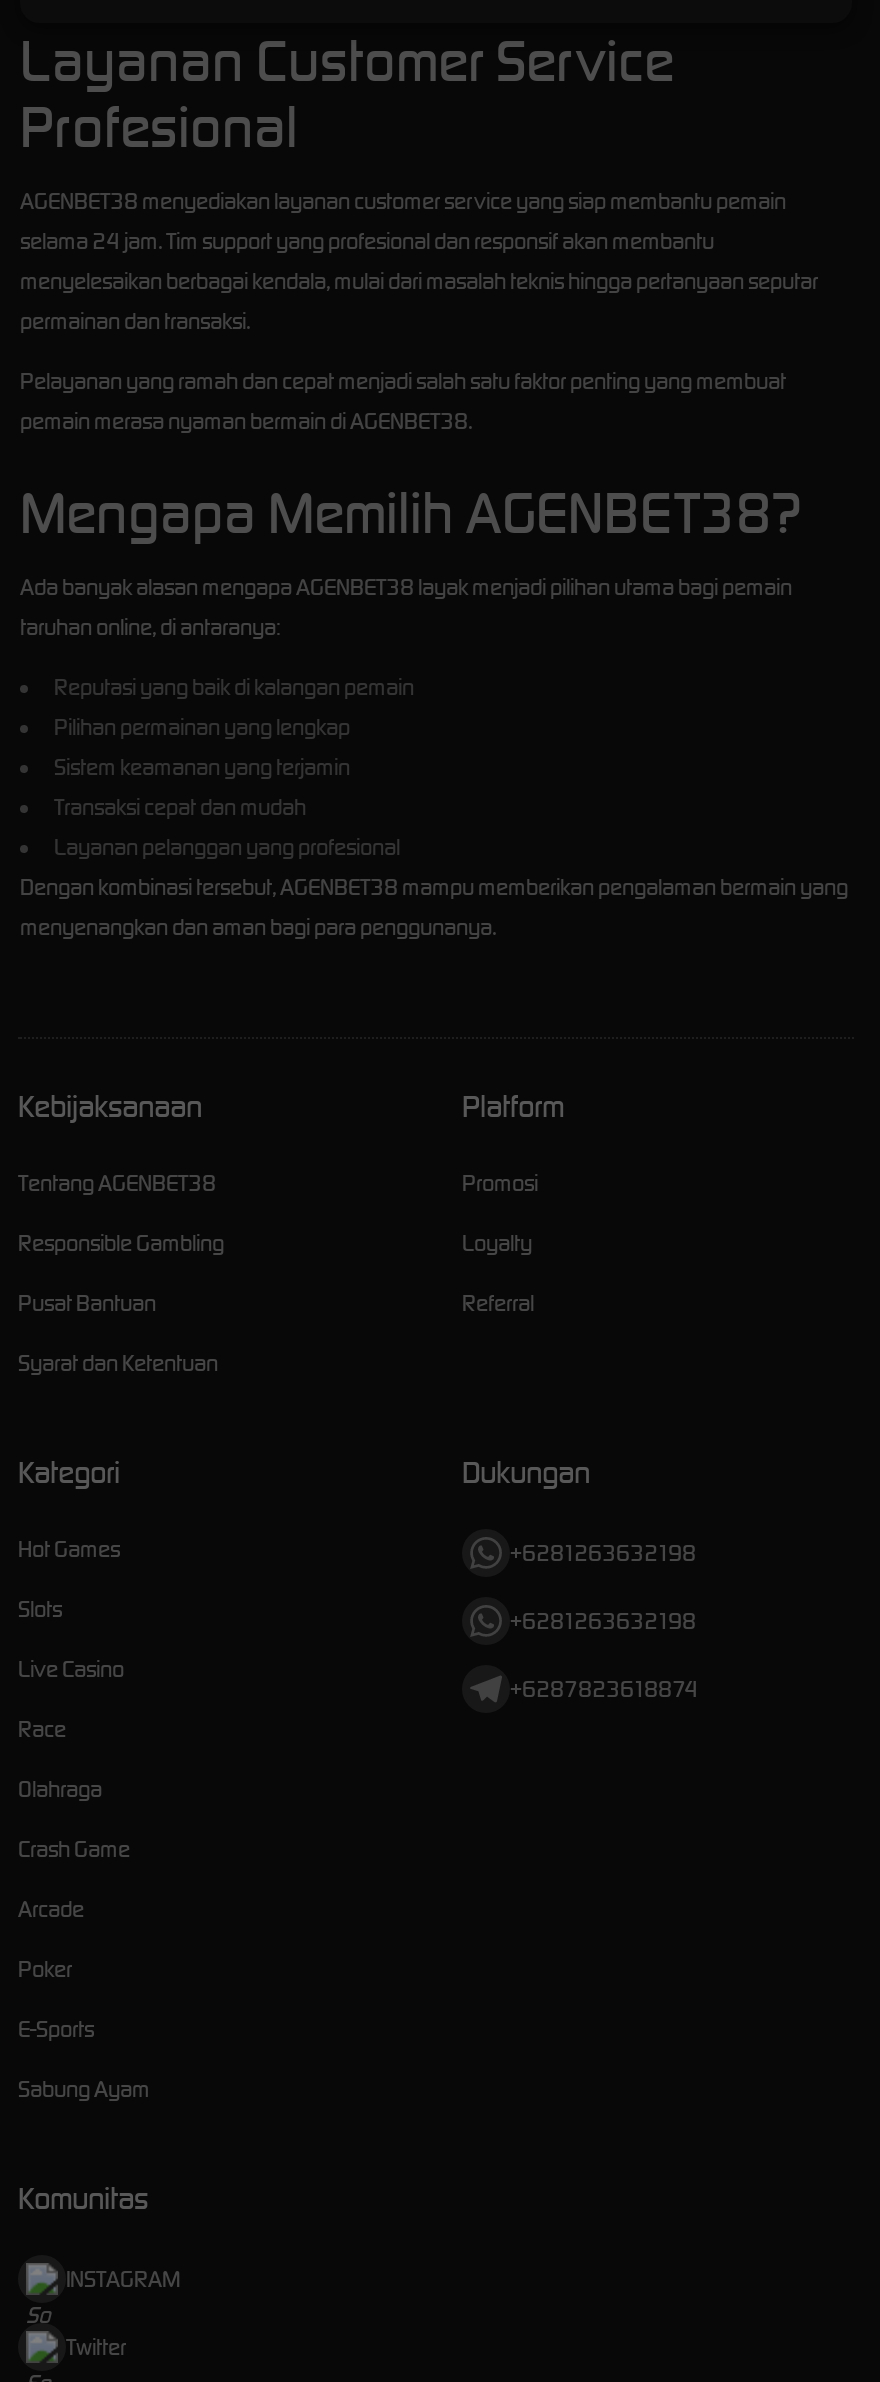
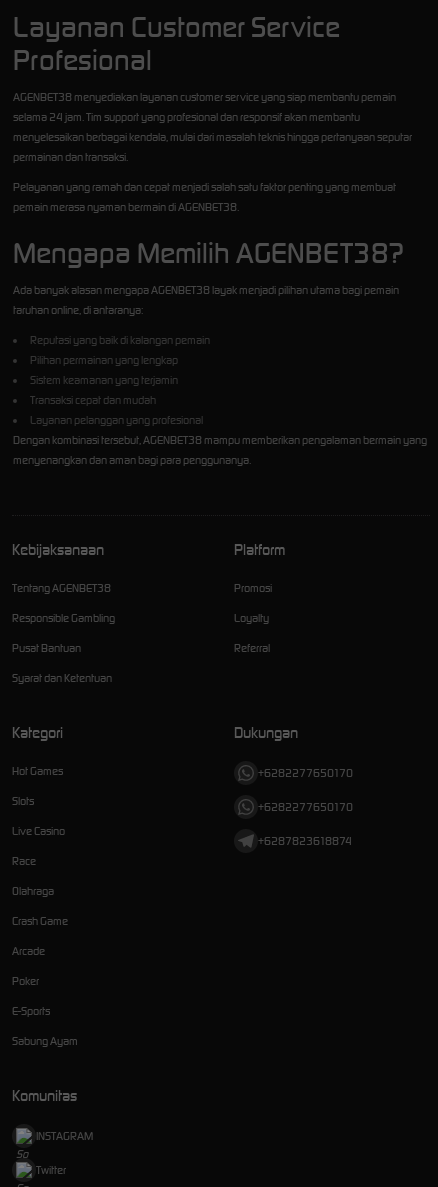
- +6281263632198
+ +6282277650170

- +6281263632198
+ +6282277650170
